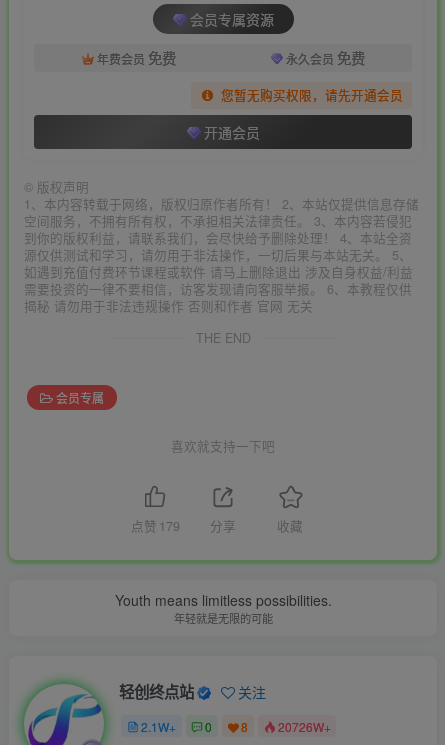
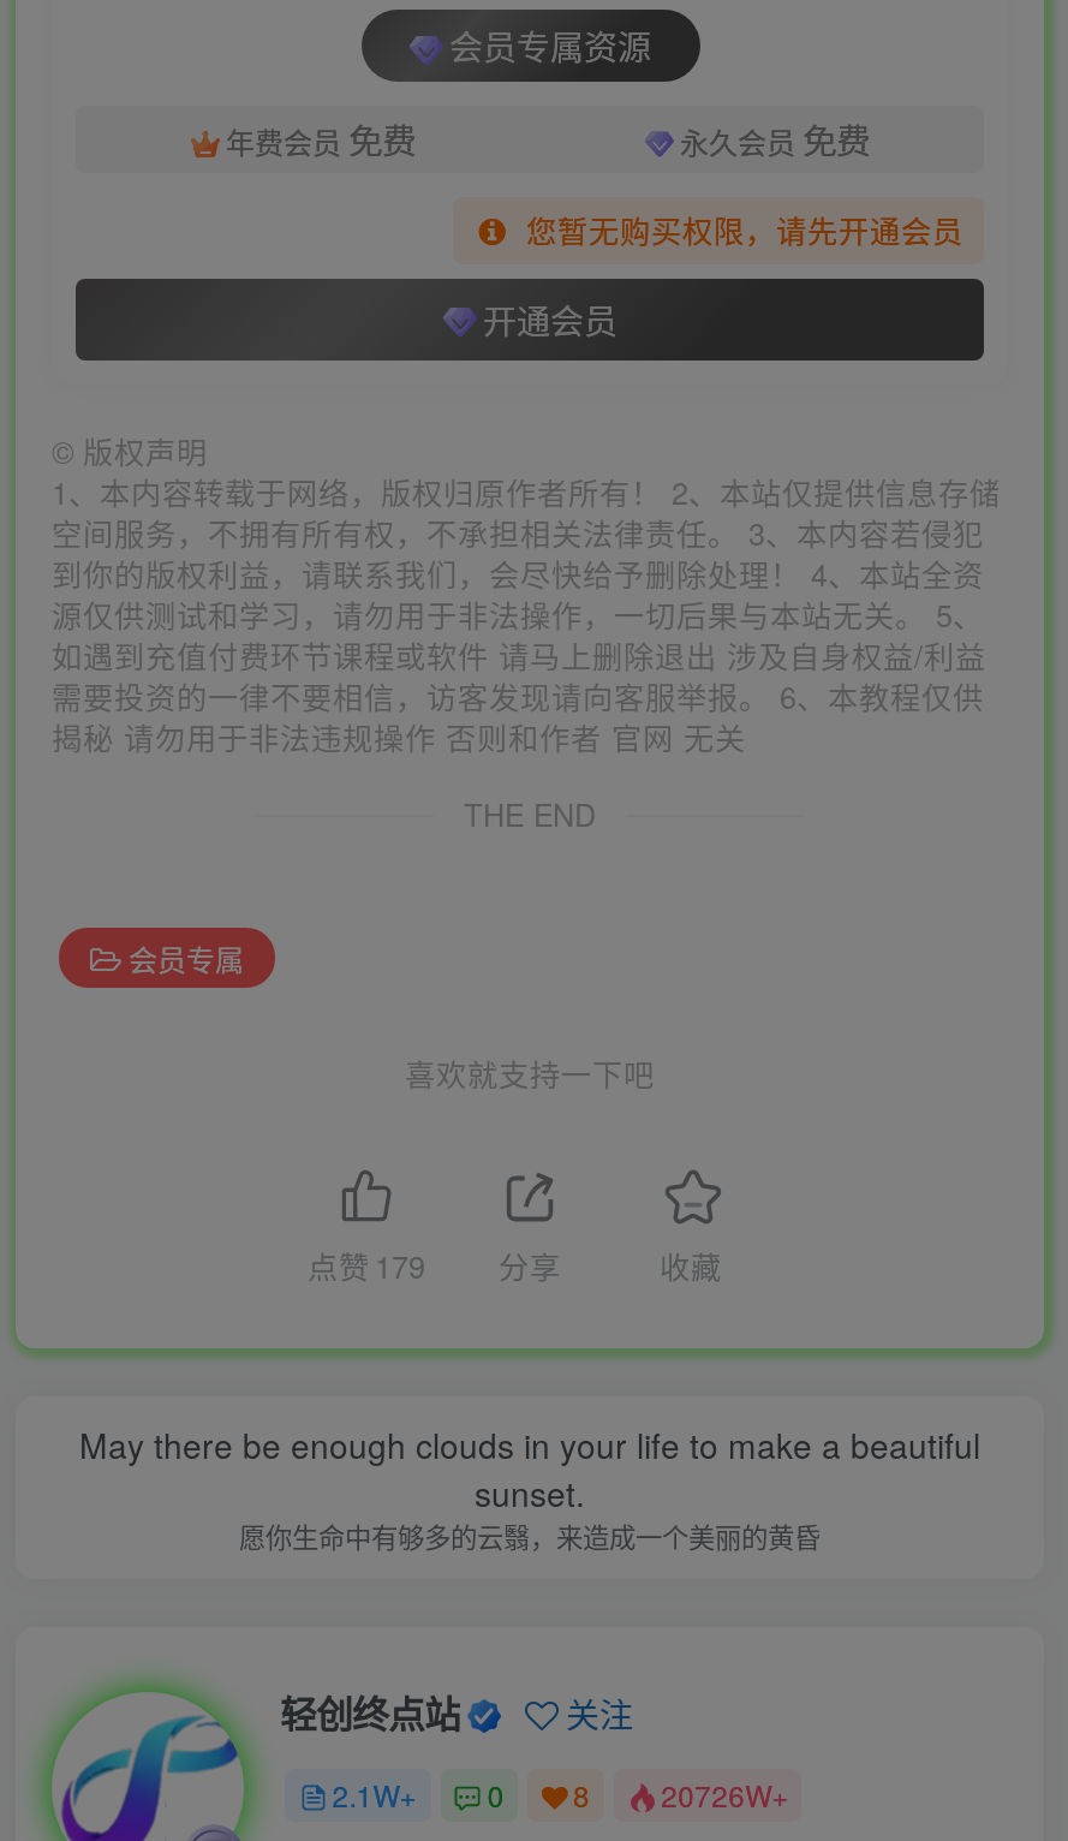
- Youth means limitless possibilities.
- 年轻就是无限的可能
+ May there be enough clouds in your life to make a beautiful
+ sunset.
+ 愿你生命中有够多的云翳，来造成一个美丽的黄昏
